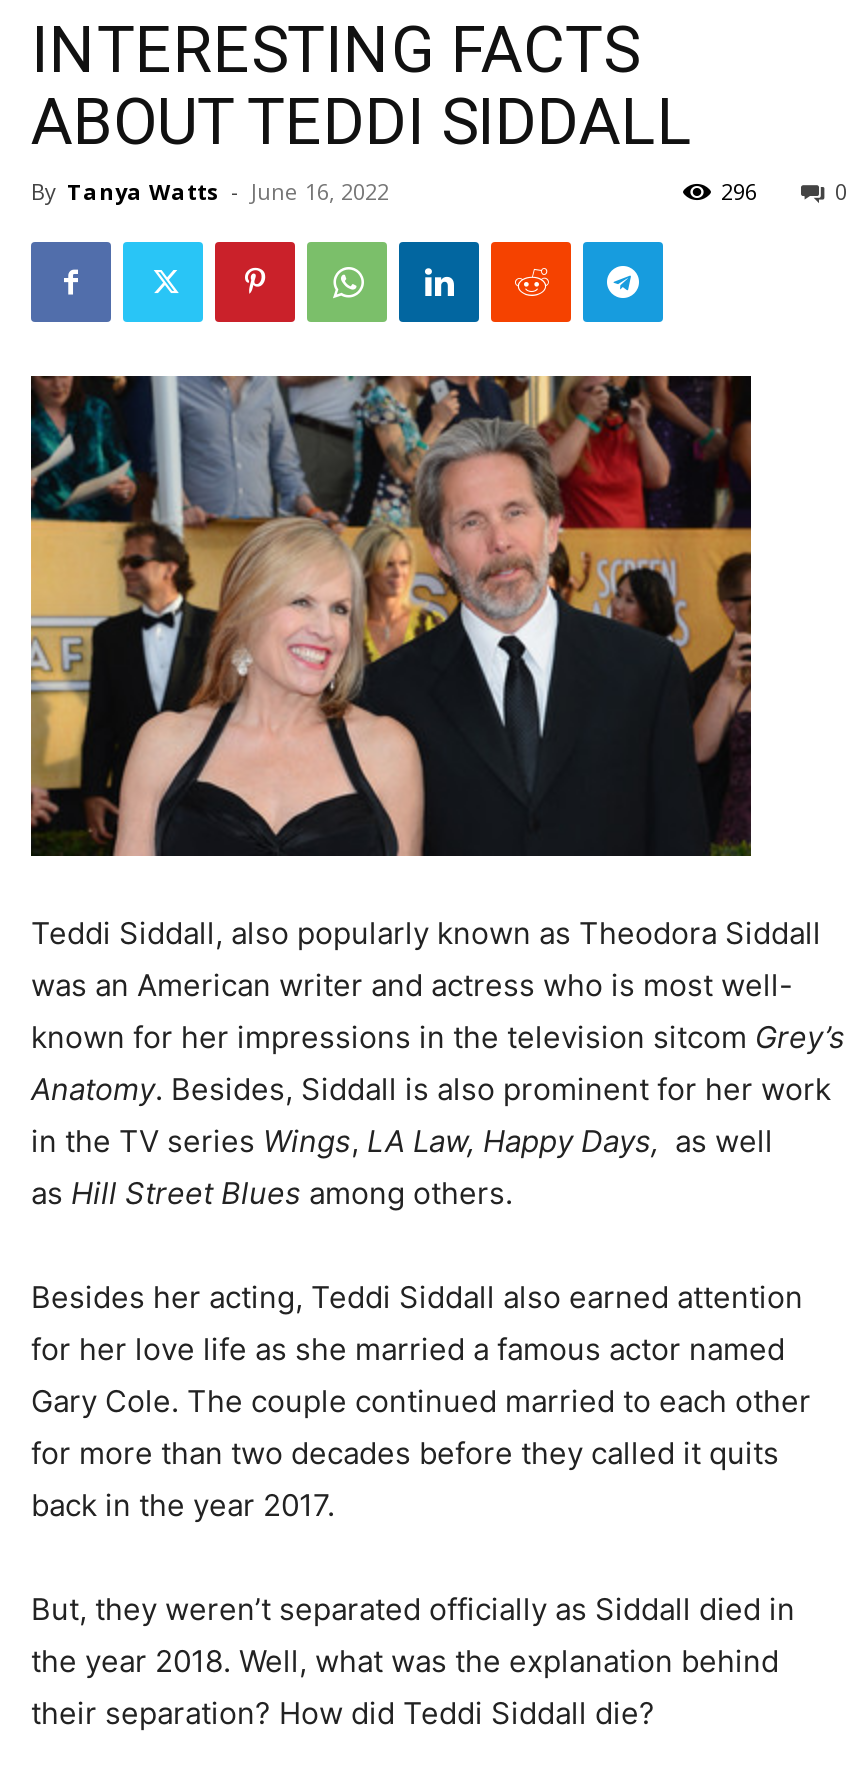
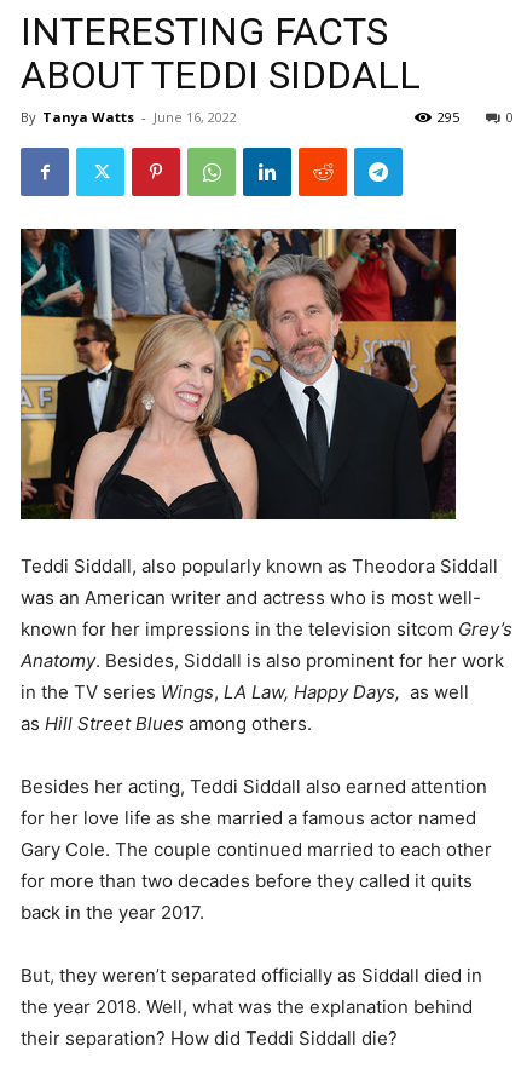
- 296
+ 295
